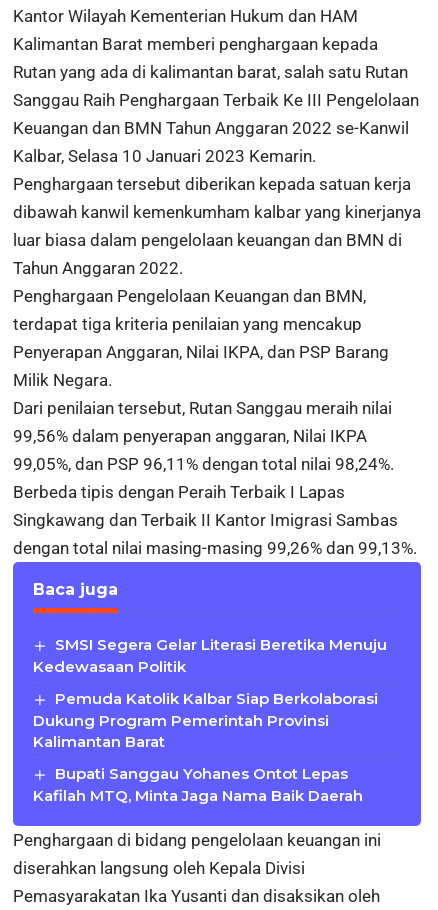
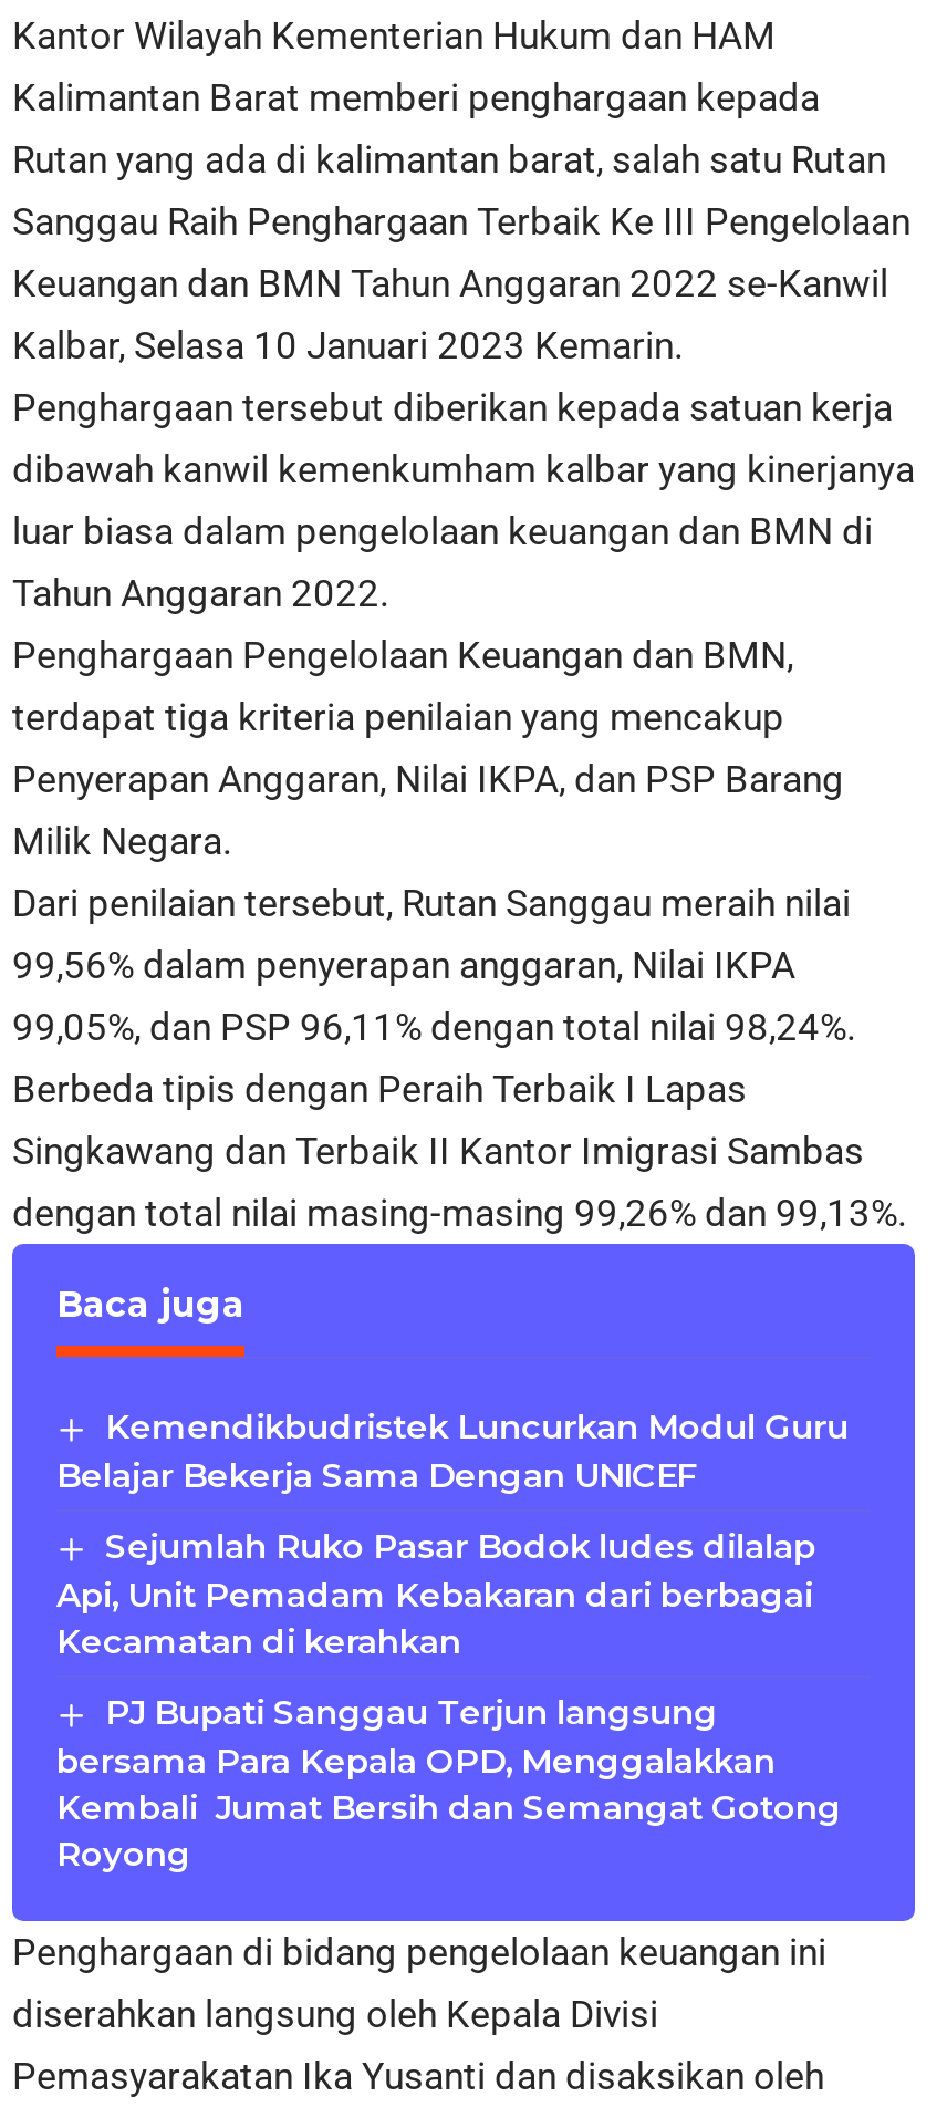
- SMSI Segera Gelar Literasi Beretika Menuju
- Kedewasaan Politik
+ Kemendikbudristek Luncurkan Modul Guru
+ Belajar Bekerja Sama Dengan UNICEF

- Pemuda Katolik Kalbar Siap Berkolaborasi
- Dukung Program Pemerintah Provinsi
- Kalimantan Barat
+ Sejumlah Ruko Pasar Bodok ludes dilalap
+ Api, Unit Pemadam Kebakaran dari berbagai
+ Kecamatan di kerahkan

- Bupati Sanggau Yohanes Ontot Lepas
- Kafilah MTQ, Minta Jaga Nama Baik Daerah
+ PJ Bupati Sanggau Terjun langsung
+ bersama Para Kepala OPD, Menggalakkan
+ Kembali Jumat Bersih dan Semangat Gotong
+ Royong
